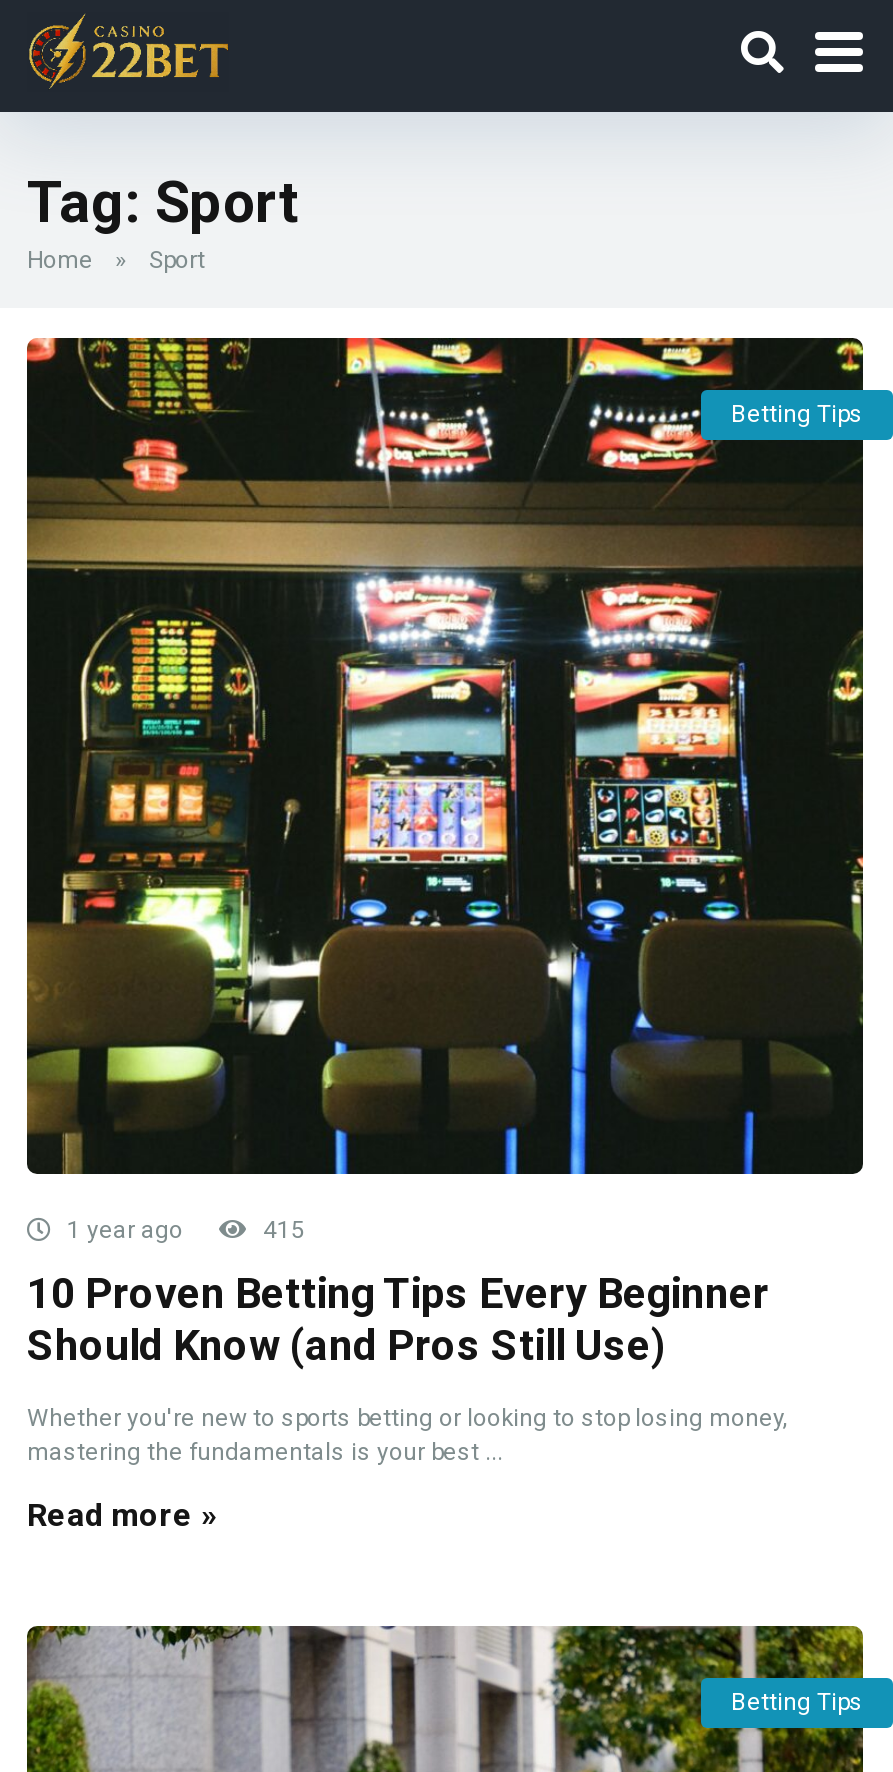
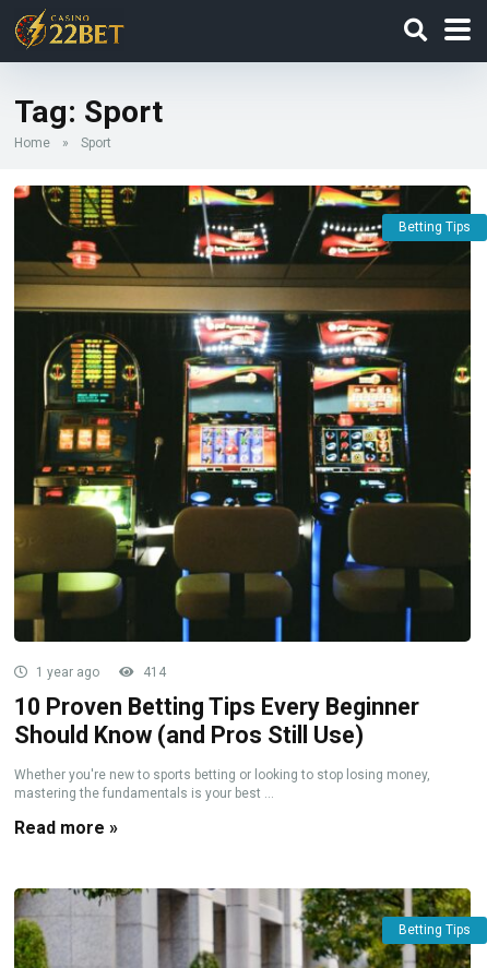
- 415
+ 414
